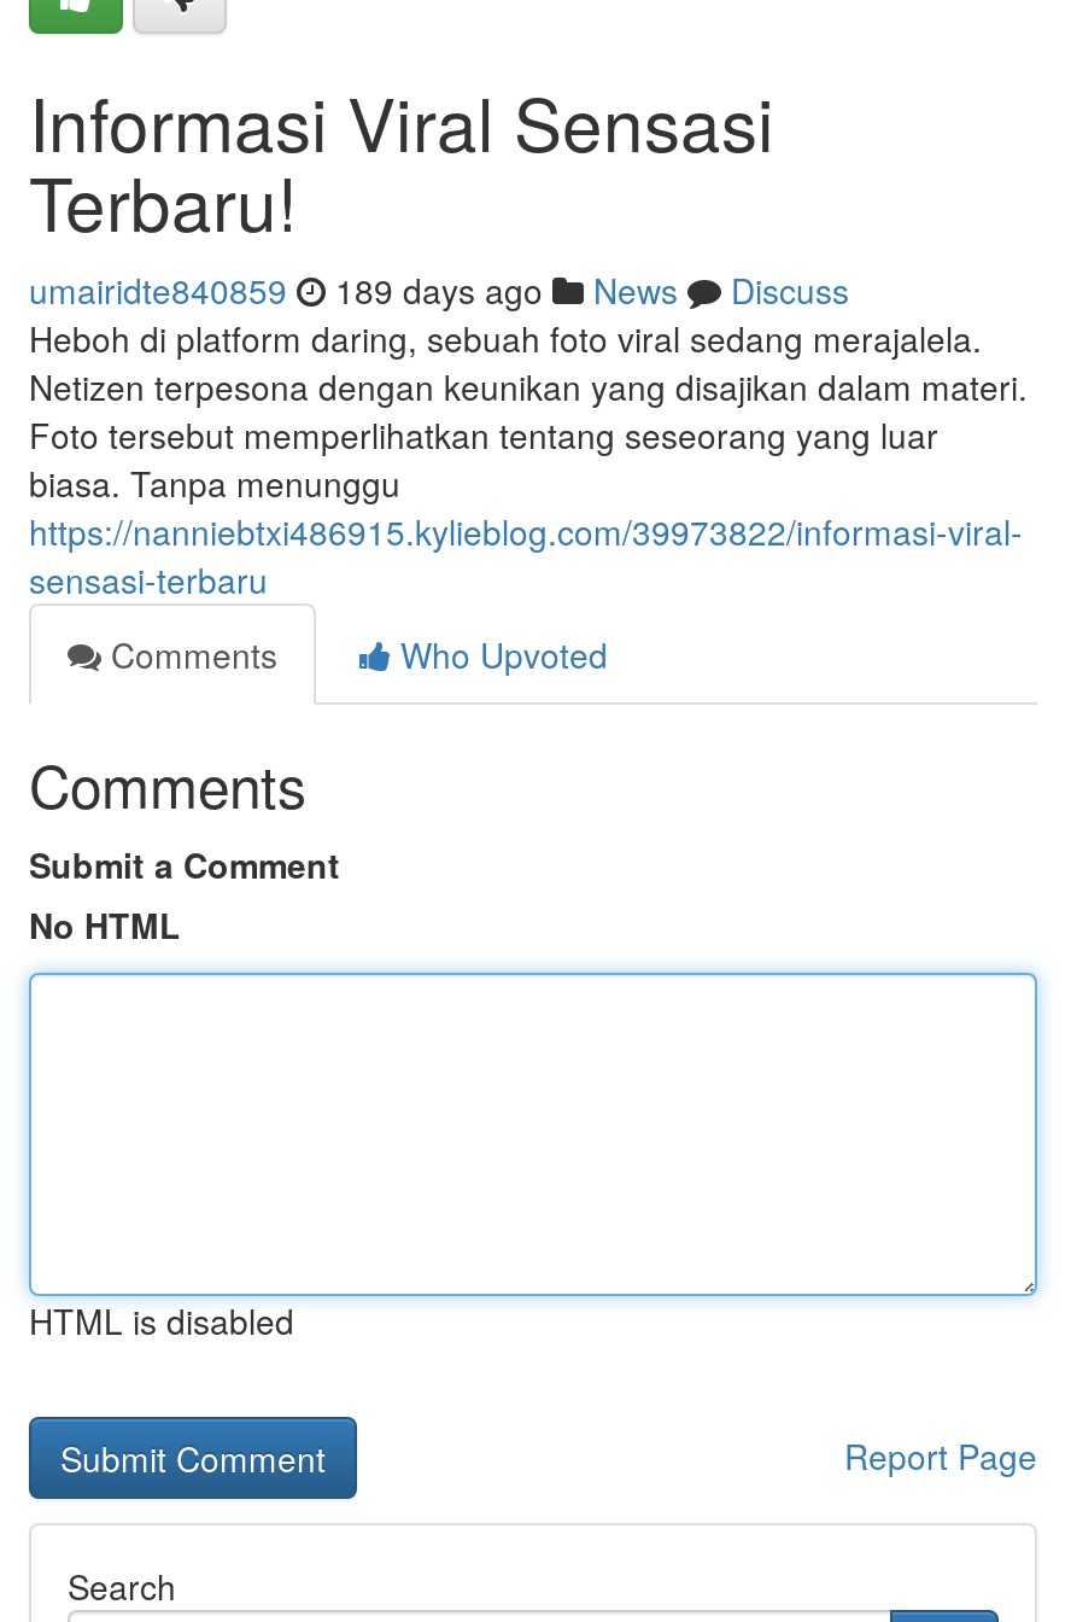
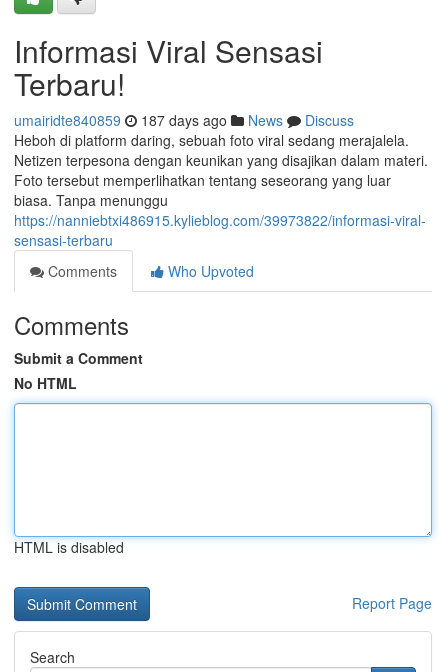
- umairidte840859 189 days ago News Discuss
+ umairidte840859 187 days ago News Discuss
